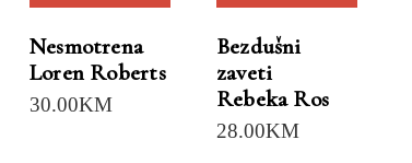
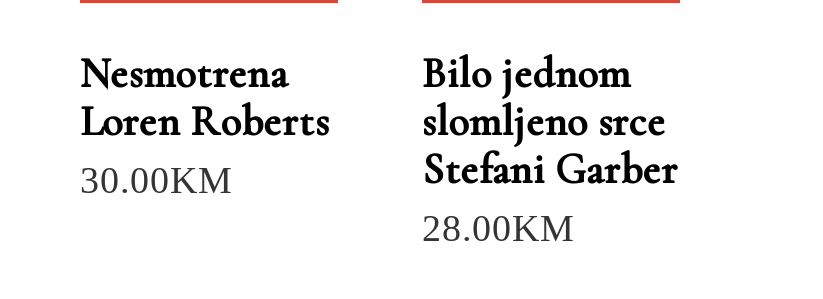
- Bezdušni
- zaveti
- Rebeka Ros
+ Bilo jednom
+ slomljeno srce
+ Stefani Garber
